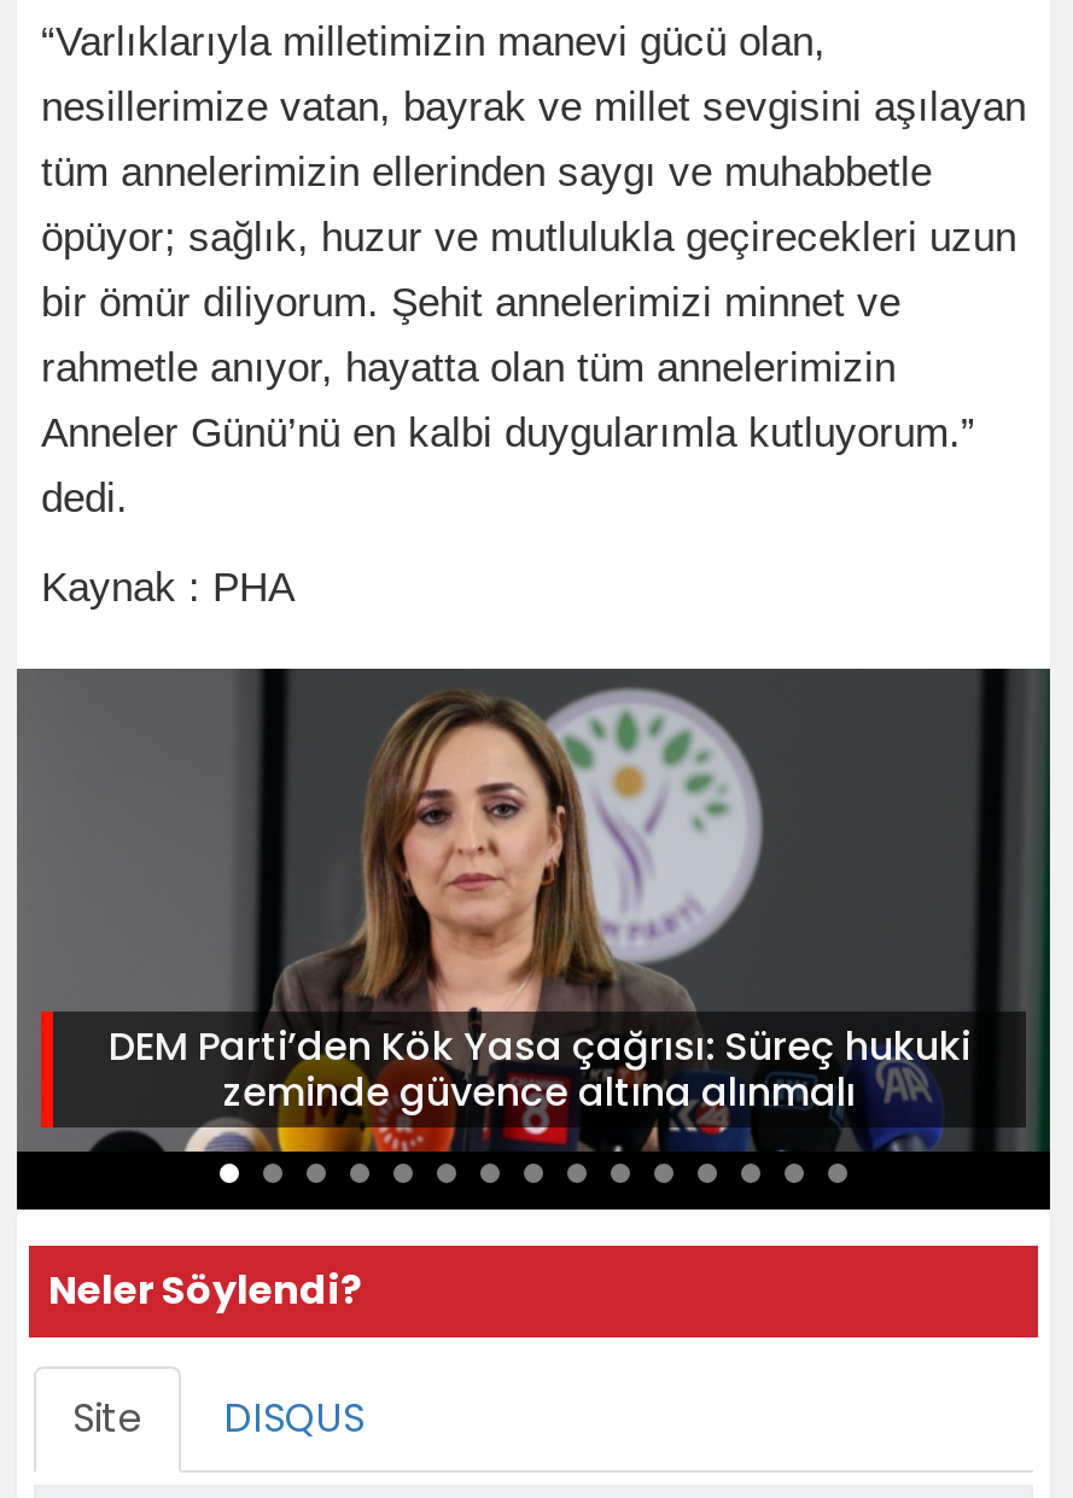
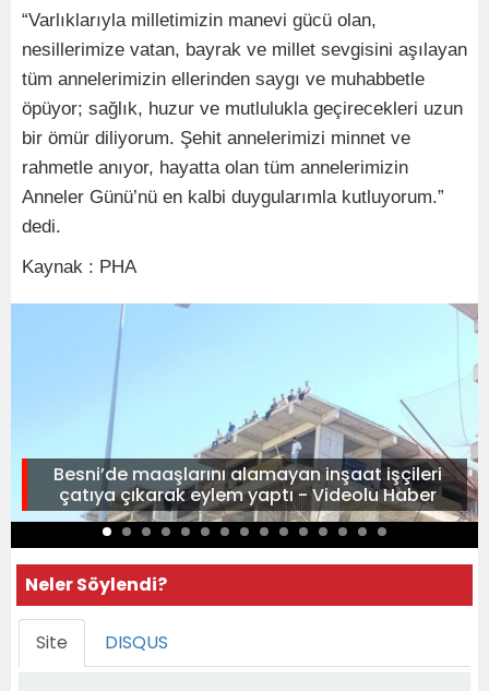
- [image]
- DEM Parti’den Kök Yasa çağrısı: Süreç hukuki
- zeminde güvence altına alınmalı
+ [image]
+ Besni’de maaşlarını alamayan inşaat işçileri
+ çatıya çıkarak eylem yaptı - Videolu Haber
